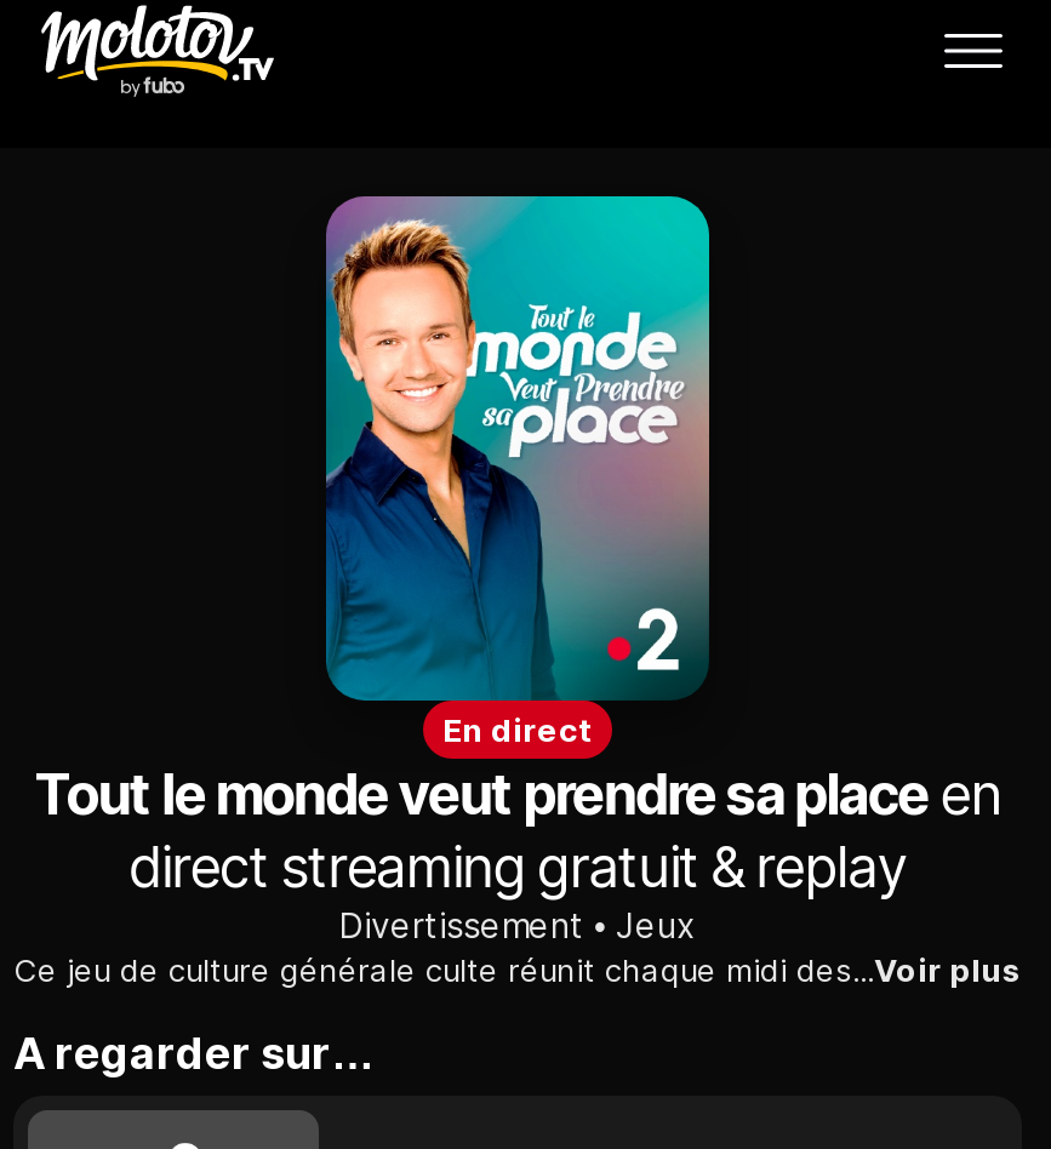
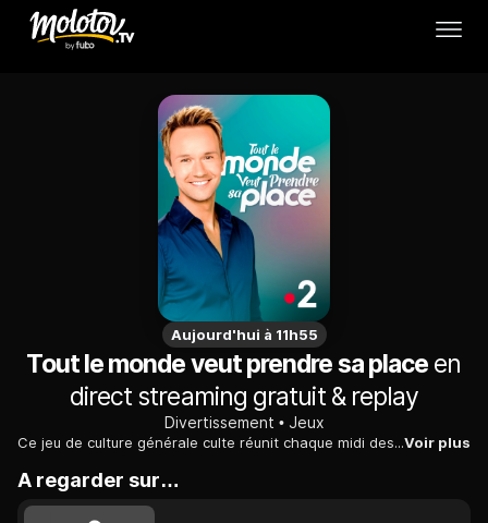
- En direct
+ Aujourd'hui à 11h55
